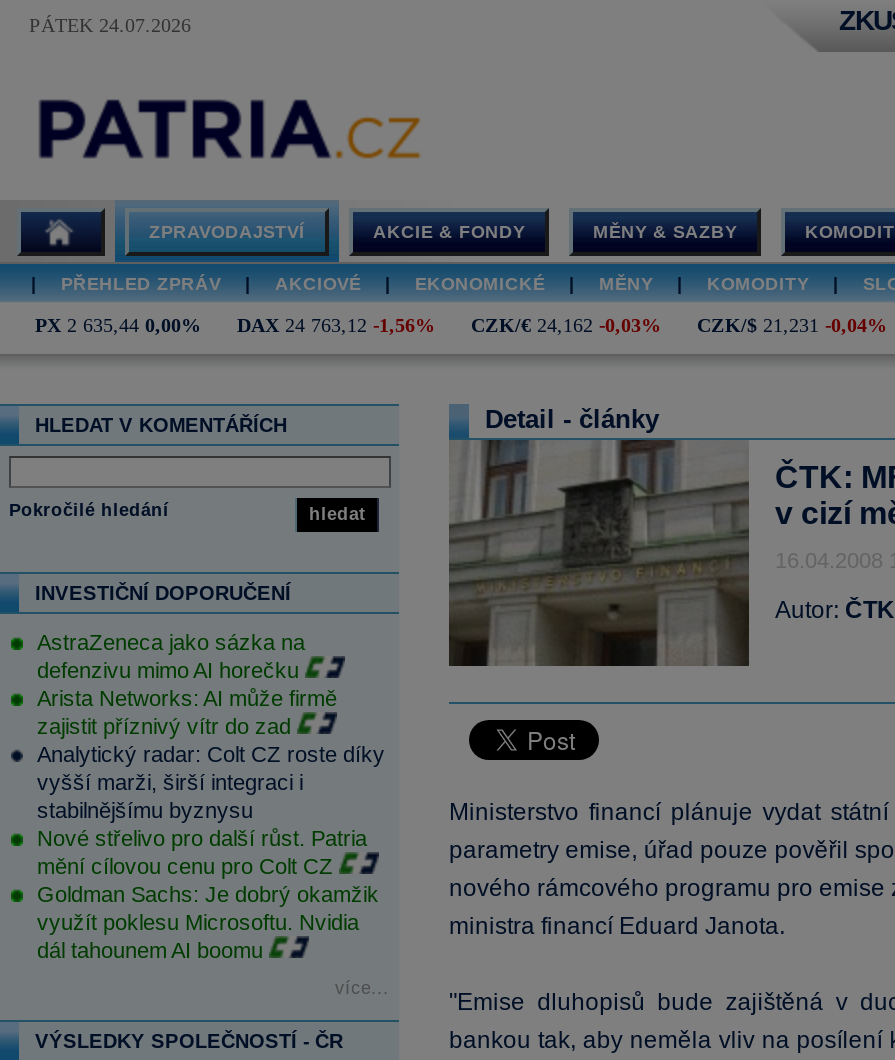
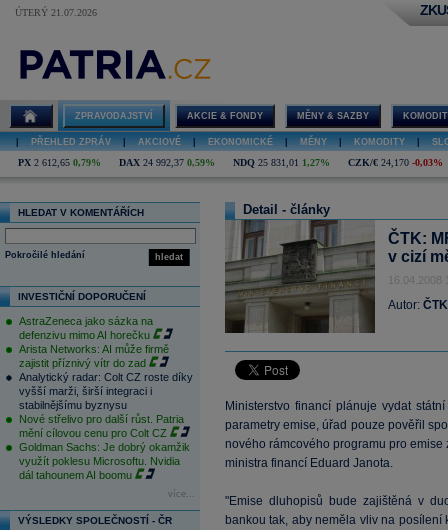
- PÁTEK 24.07.2026
+ ÚTERÝ 21.07.2026

- PX 2 635,44 0,00%
- DAX 24 763,12 -1,56%
- CZK/€ 24,162 -0,03%
- CZK/$ 21,231 -0,04%
+ PX 2 612,65 0,79%
+ DAX 24 992,37 0,59%
+ NDQ 25 831,01 1,27%
+ CZK/€ 24,170 -0,03%
